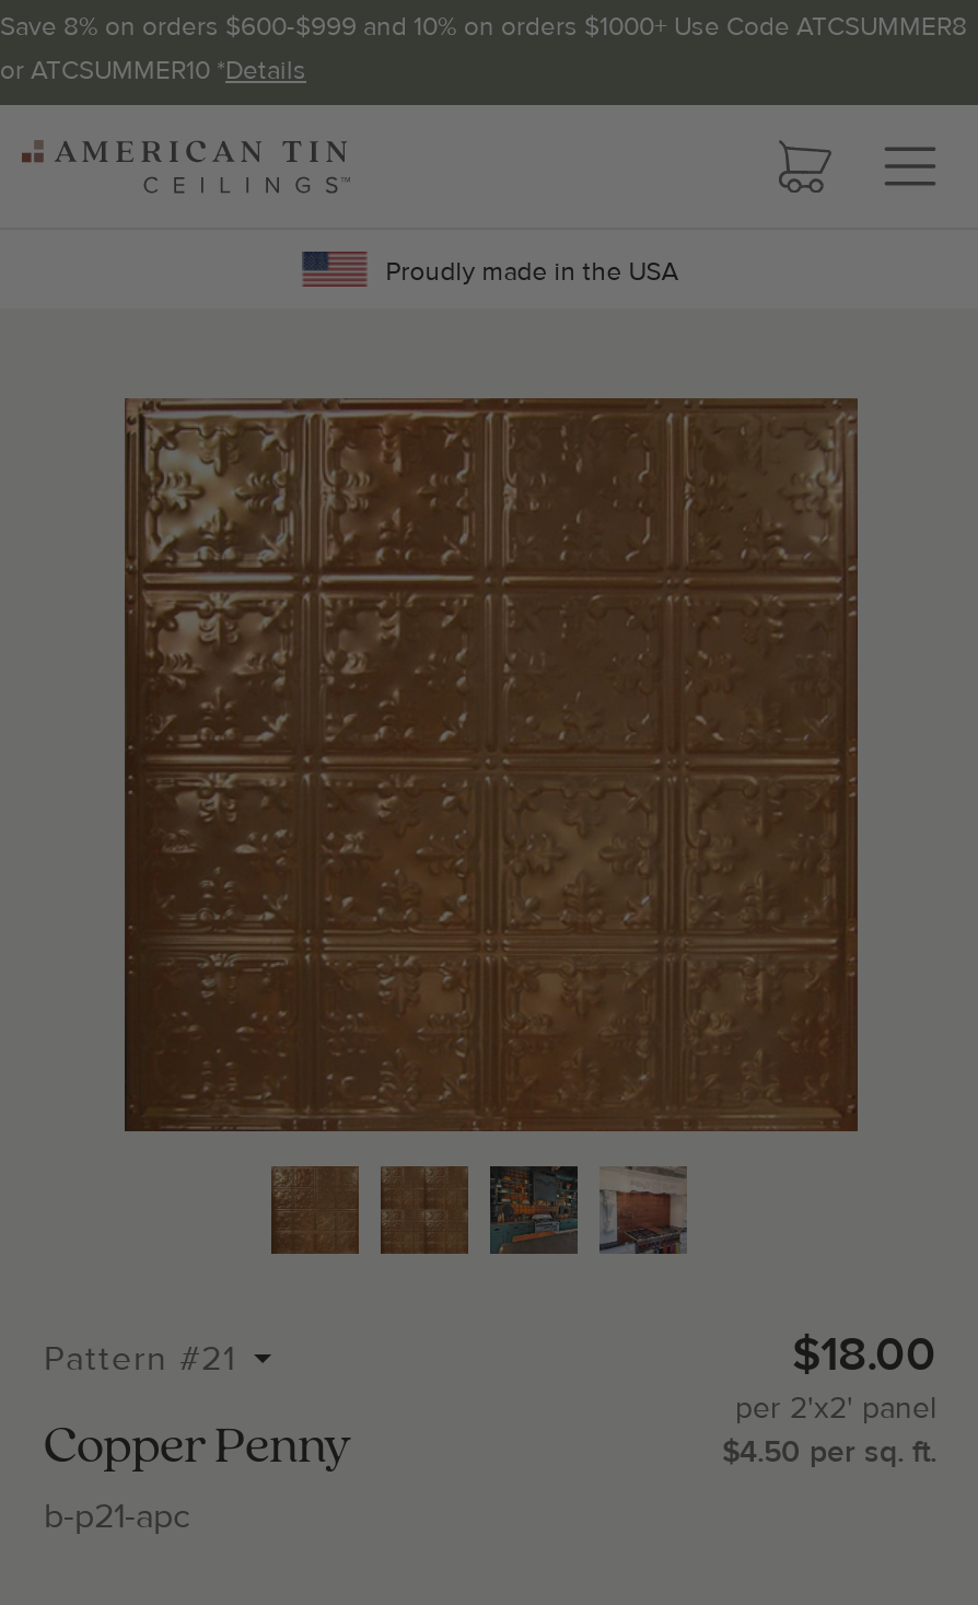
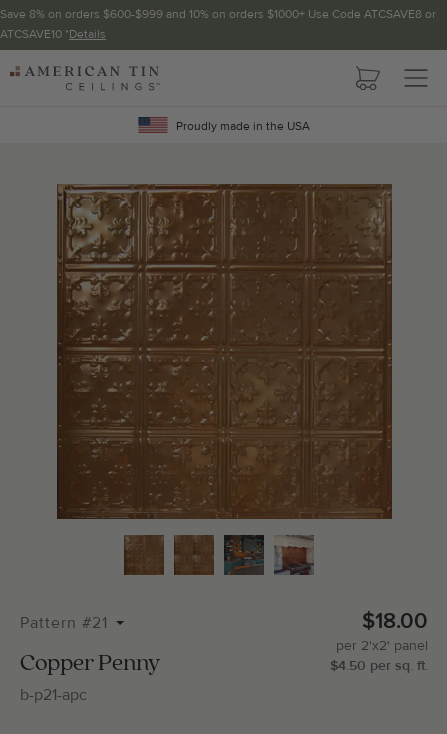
- Save 8% on orders $600-$999 and 10% on orders $1000+ Use Code ATCSUMMER8
- or ATCSUMMER10 *Details
+ Save 8% on orders $600-$999 and 10% on orders $1000+ Use Code ATCSAVE8 or
+ ATCSAVE10 *Details
